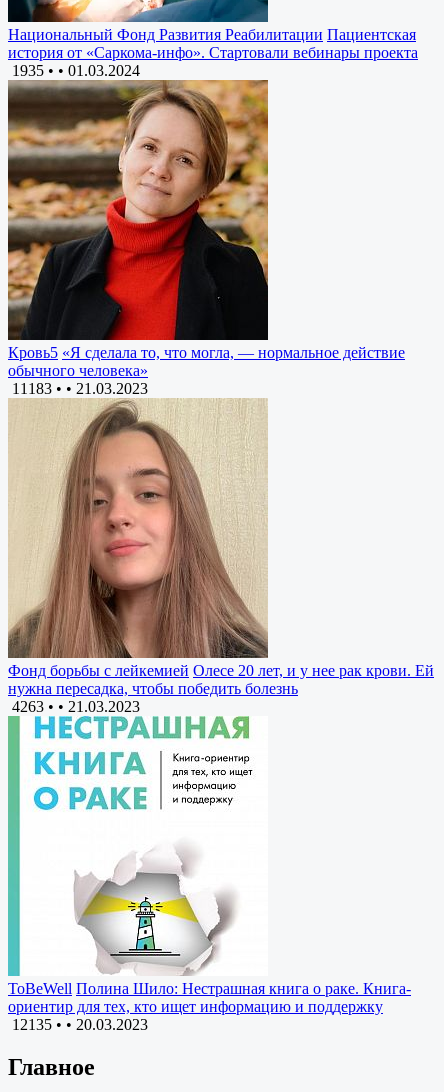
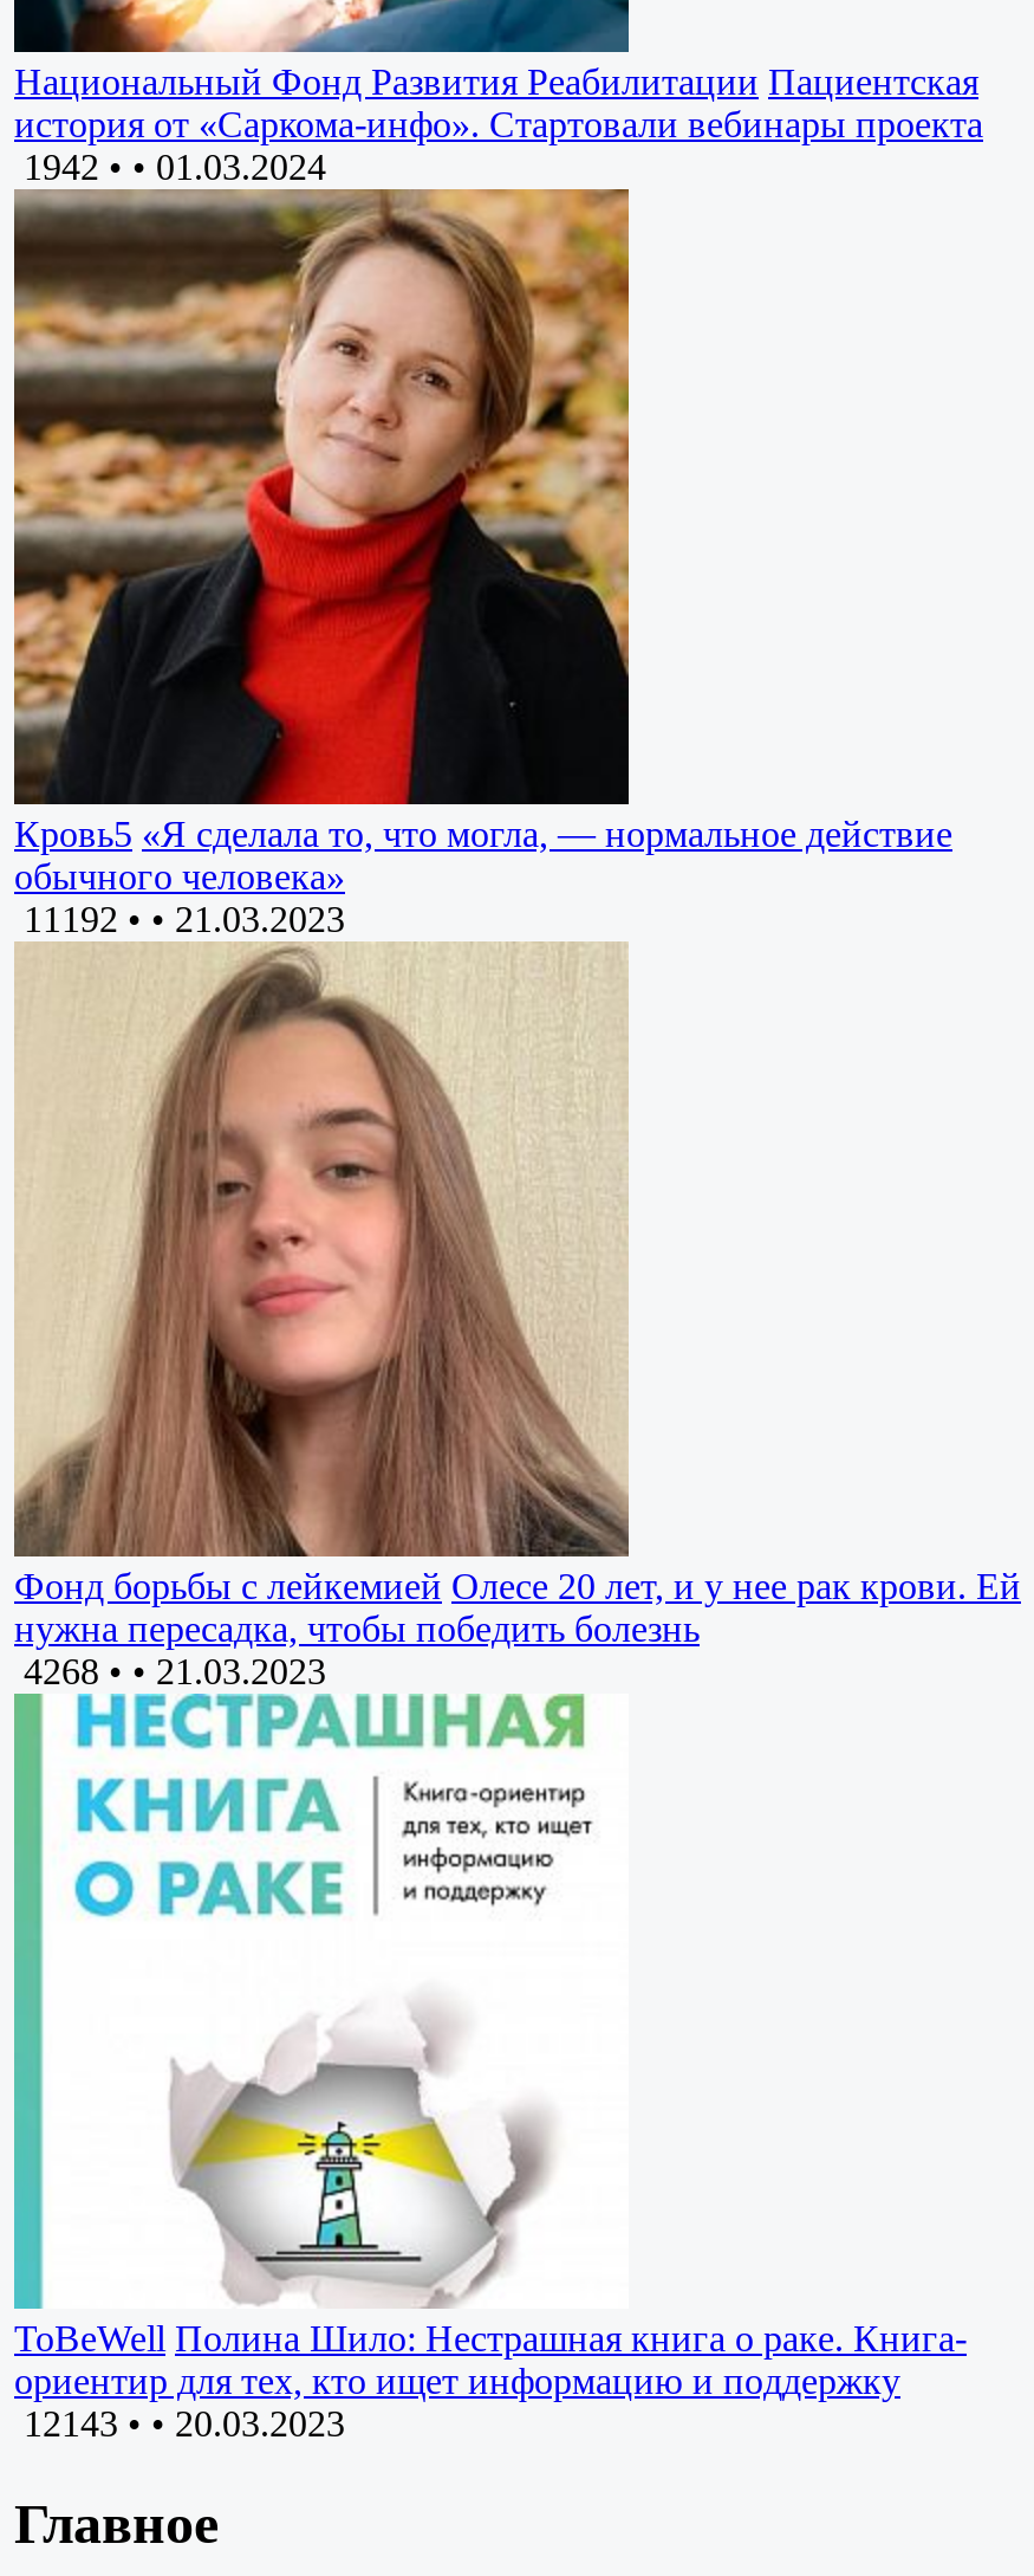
- 1935 • • 01.03.2024
+ 1942 • • 01.03.2024

- 11183 • • 21.03.2023
+ 11192 • • 21.03.2023

- 4263 • • 21.03.2023
+ 4268 • • 21.03.2023

- 12135 • • 20.03.2023
+ 12143 • • 20.03.2023
